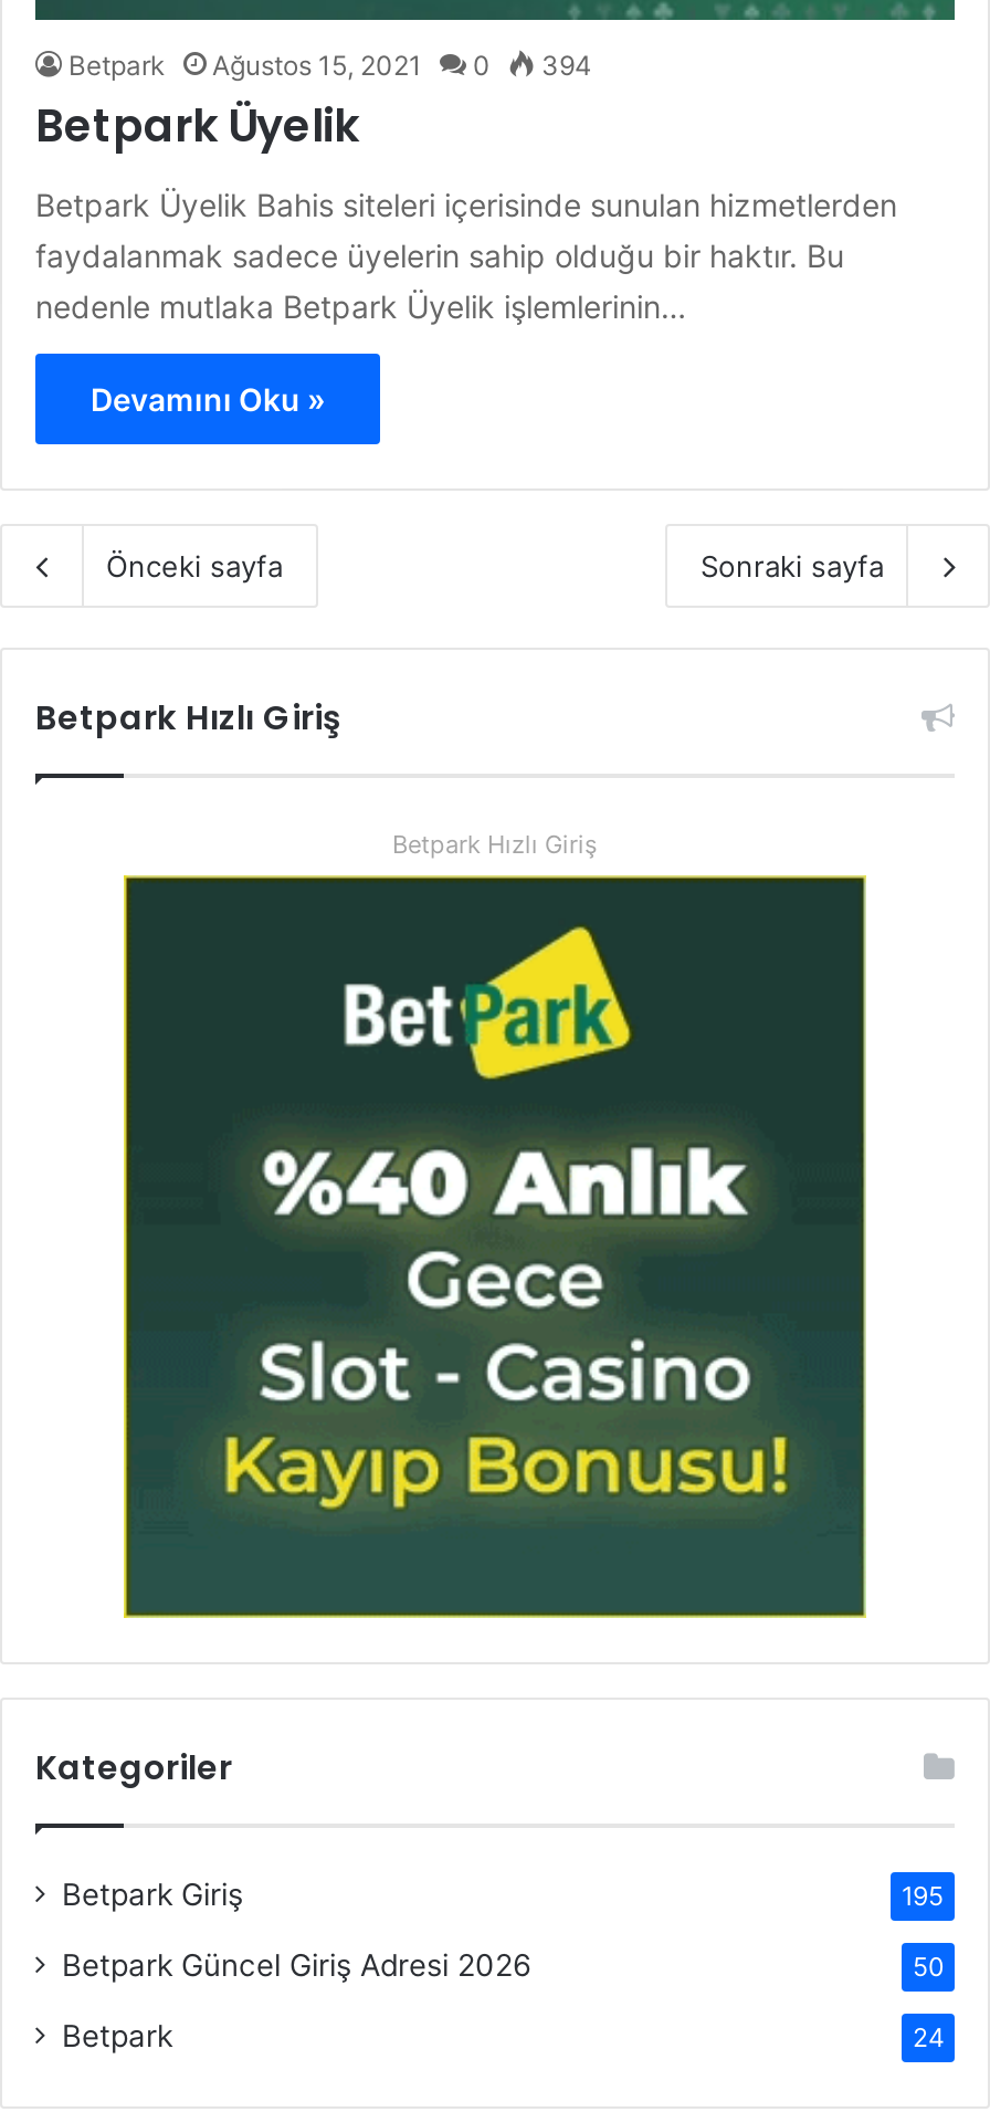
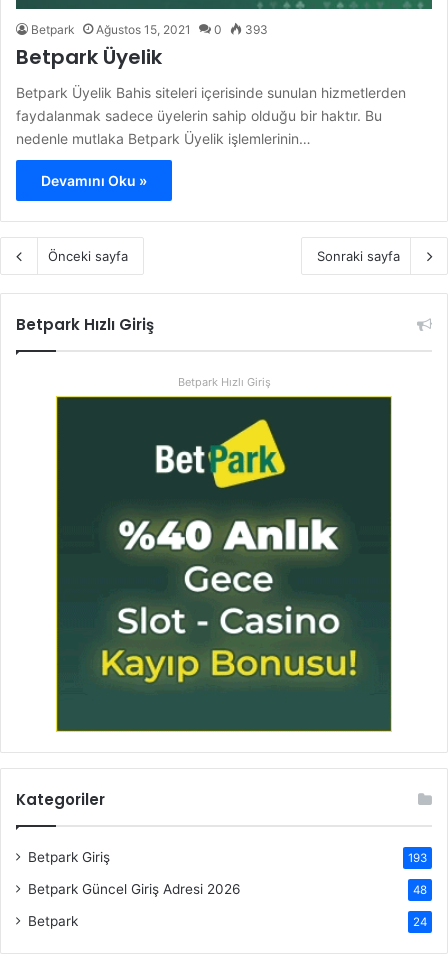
- Betpark Ağustos 15, 2021 0 394
+ Betpark Ağustos 15, 2021 0 393

- 195
+ 193

- 50
+ 48
